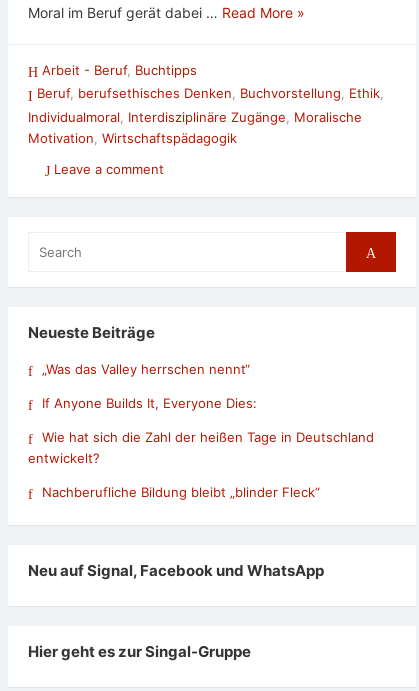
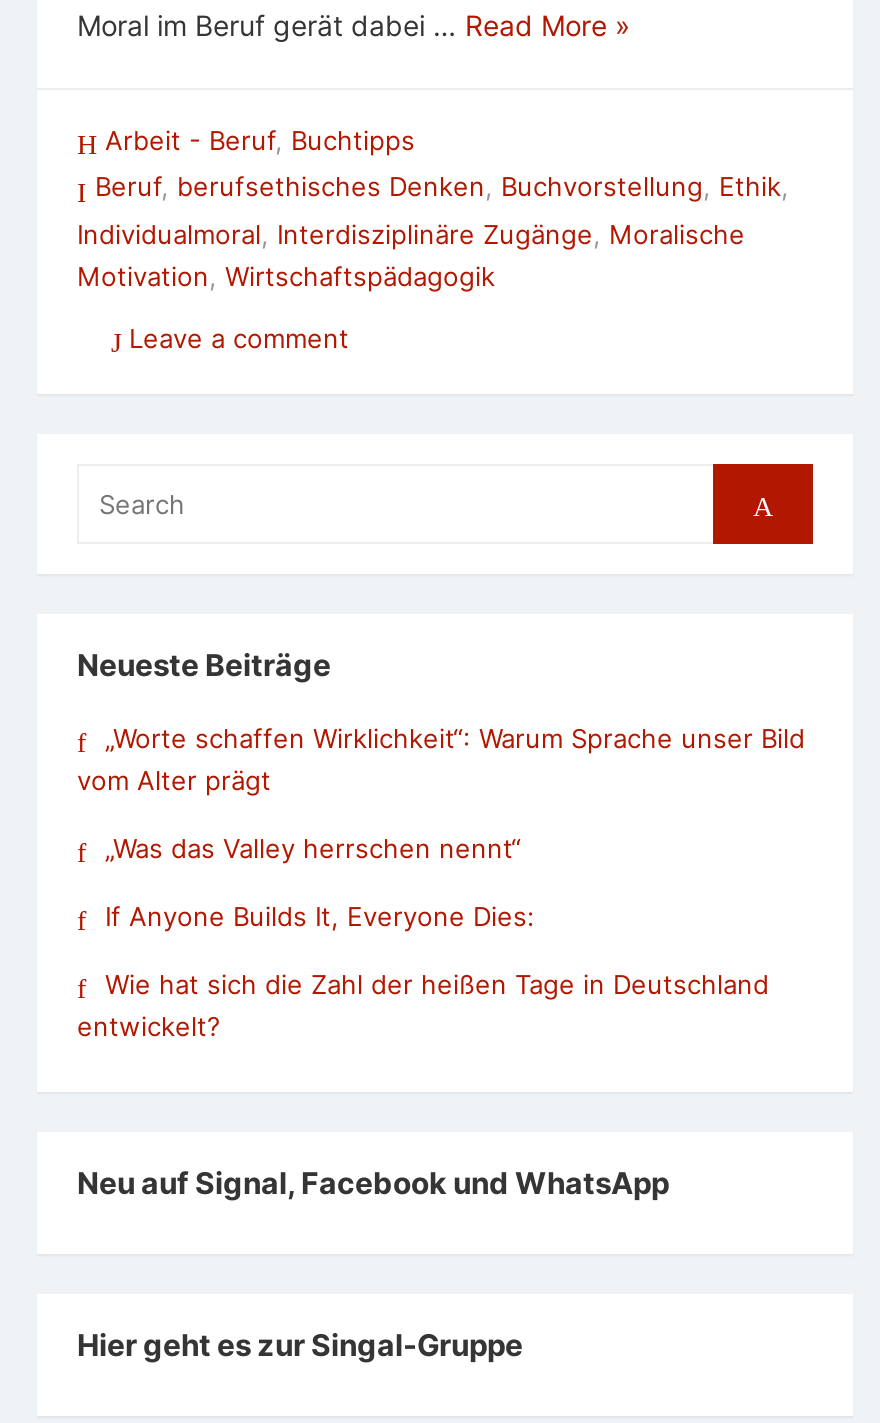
+ „Worte schaffen Wirklichkeit“: Warum Sprache unser Bild
+ vom Alter prägt

moved down: „Was das Valley herrschen nennt“ | If Anyone Builds It, Everyone Dies: | Wie hat sich die Zahl der heißen Tage in Deutschland | entwickelt?

- Nachberufliche Bildung bleibt „blinder Fleck“
